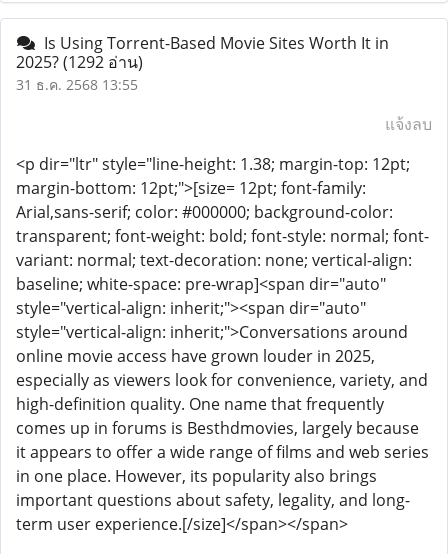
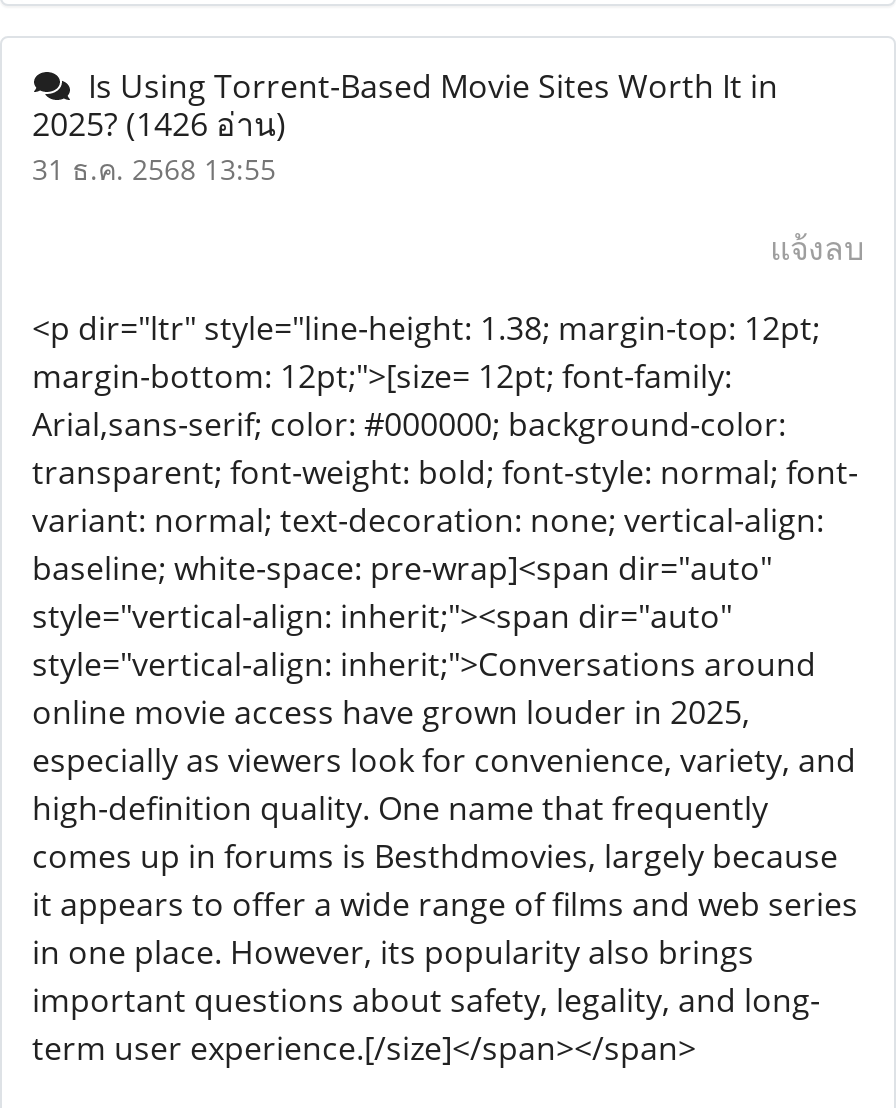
- 2025? (1292 อ่าน)
+ 2025? (1426 อ่าน)
